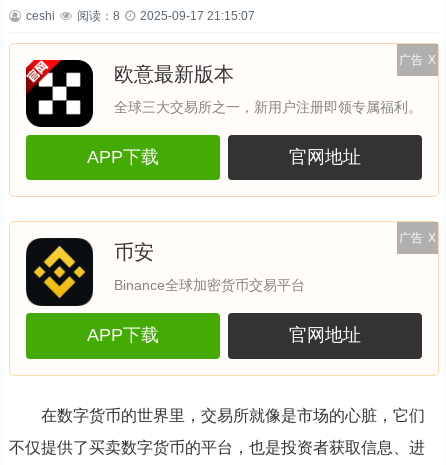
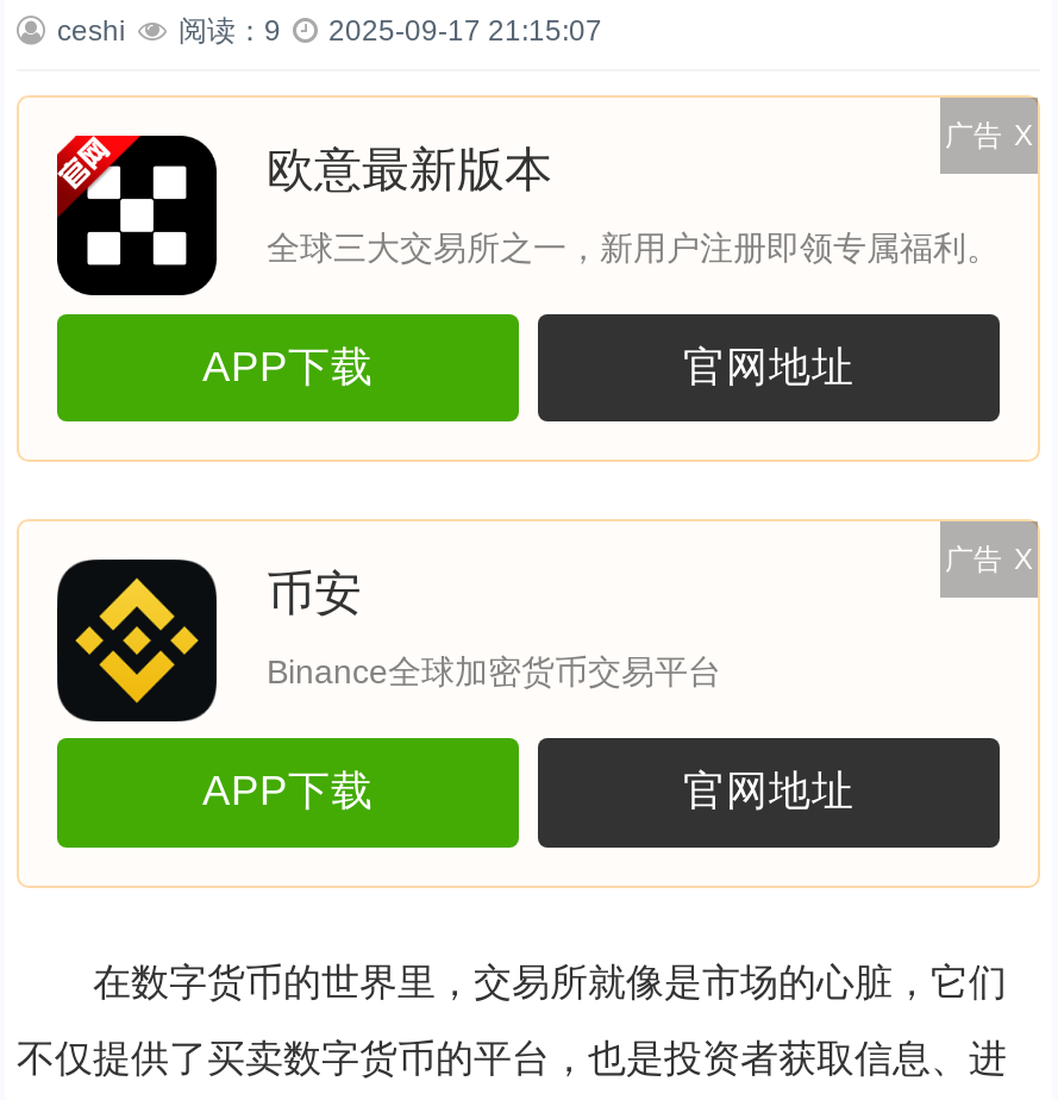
- ceshi 阅读：8 2025-09-17 21:15:07
+ ceshi 阅读：9 2025-09-17 21:15:07
